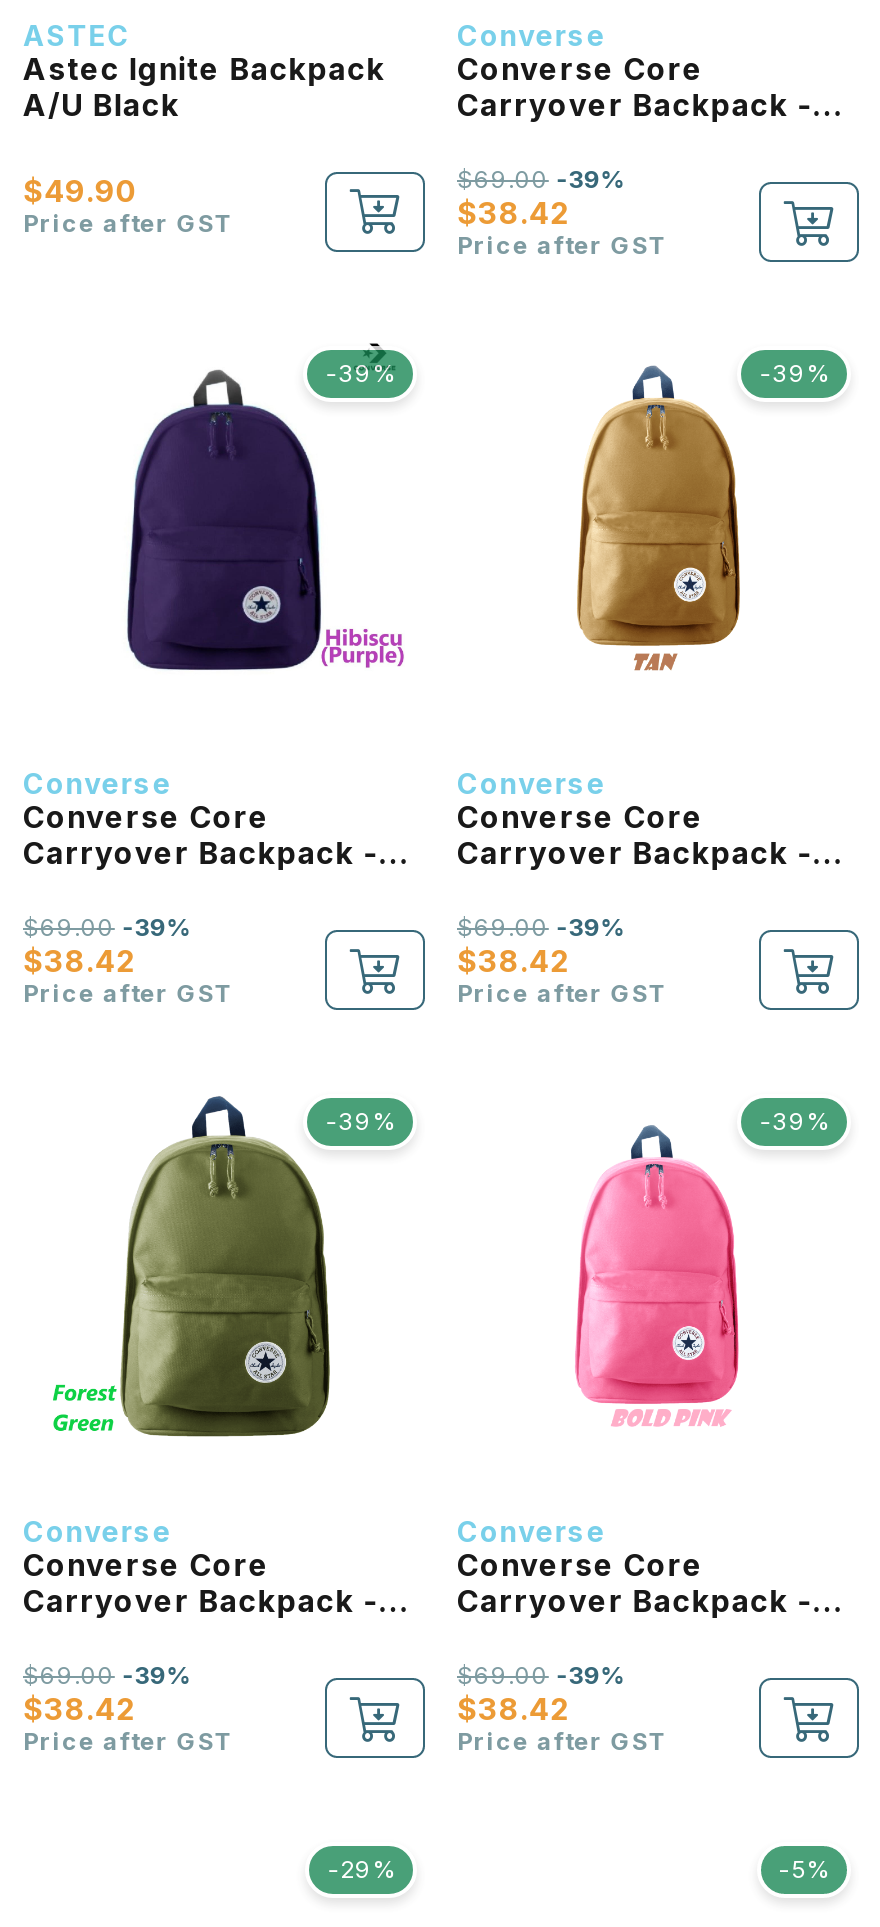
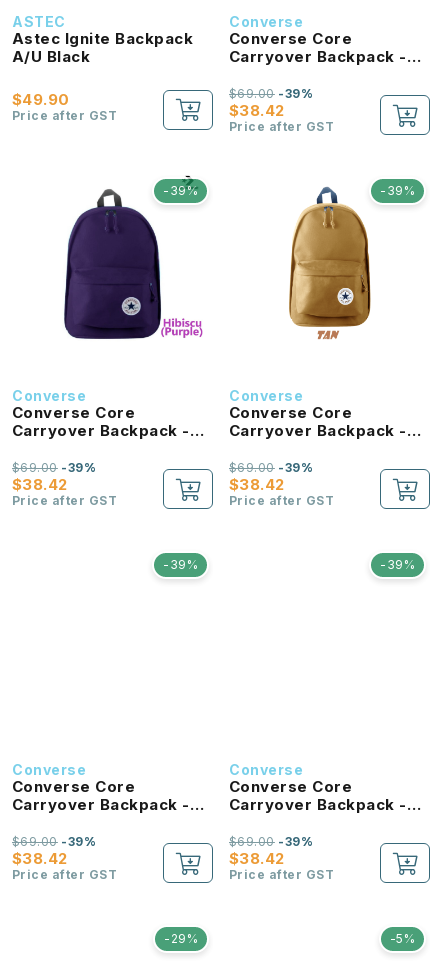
- [image]

- [image]
